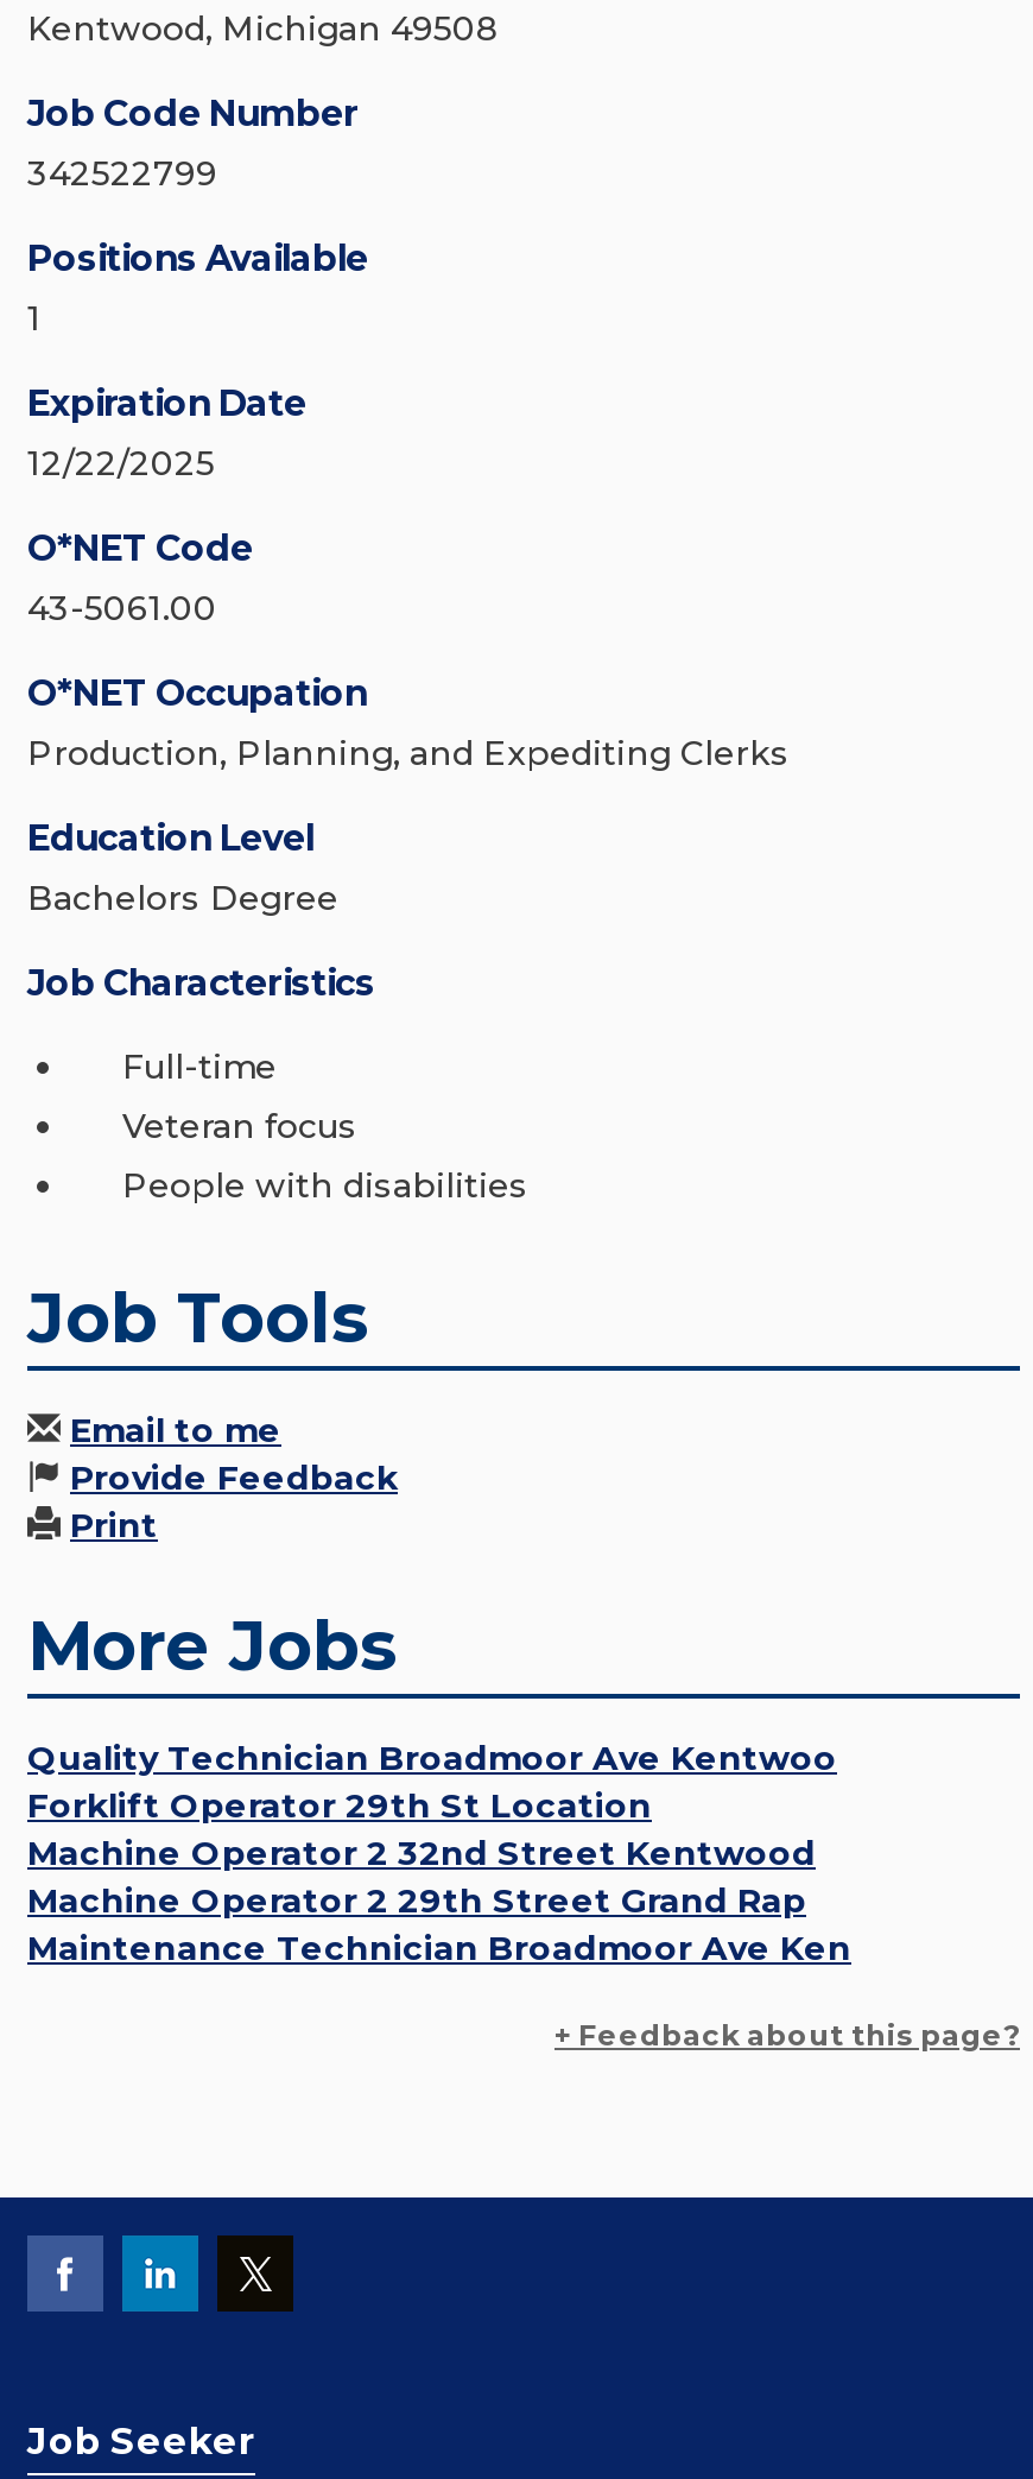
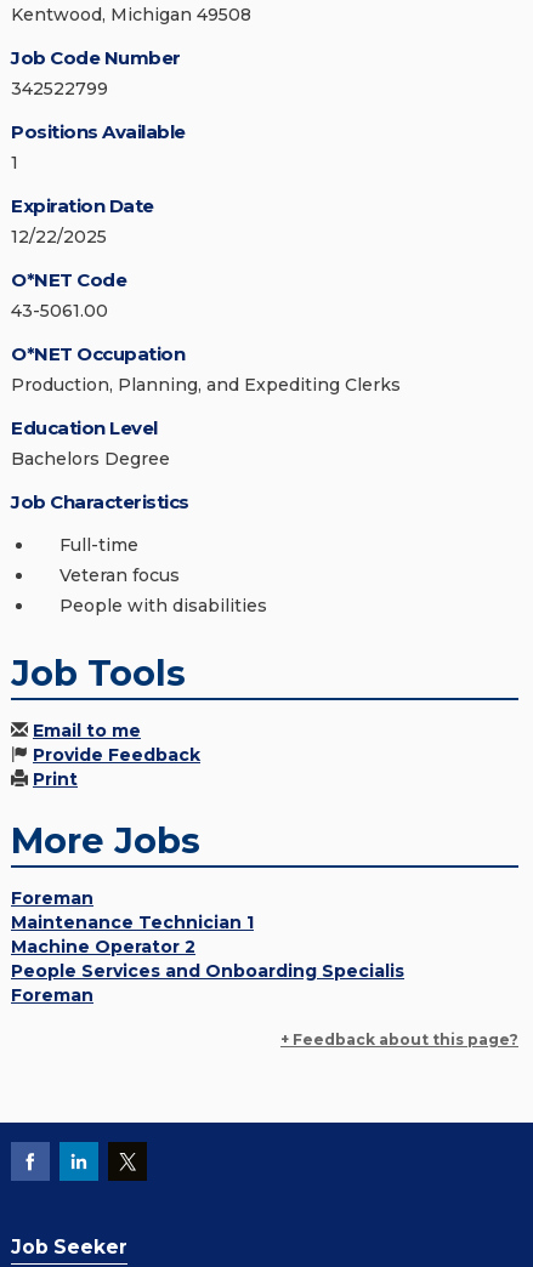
- Quality Technician Broadmoor Ave Kentwoo
- Forklift Operator 29th St Location
- Machine Operator 2 32nd Street Kentwood
- Machine Operator 2 29th Street Grand Rap
- Maintenance Technician Broadmoor Ave Ken
+ Foreman
+ Maintenance Technician 1
+ Machine Operator 2
+ People Services and Onboarding Specialis
+ Foreman
